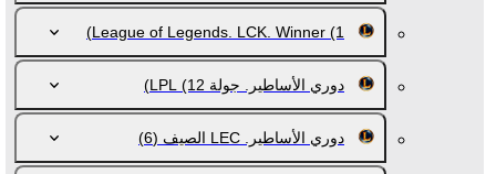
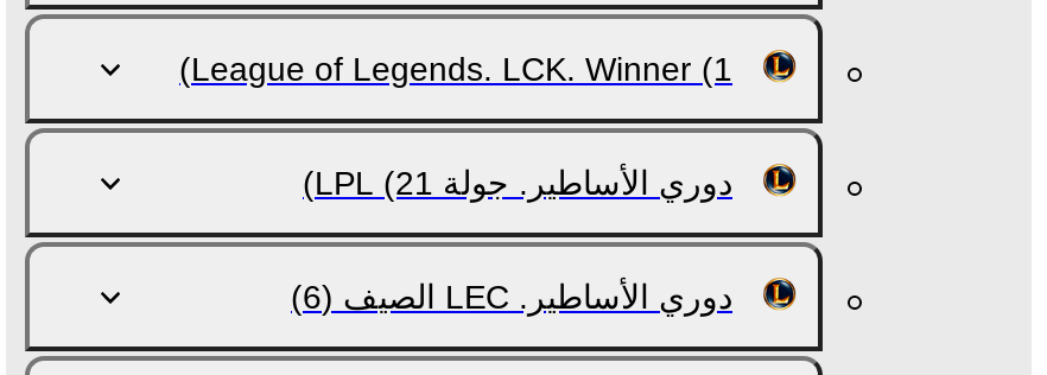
- دوري الأساطير. جولة LPL (12)
+ دوري الأساطير. جولة LPL (21)
